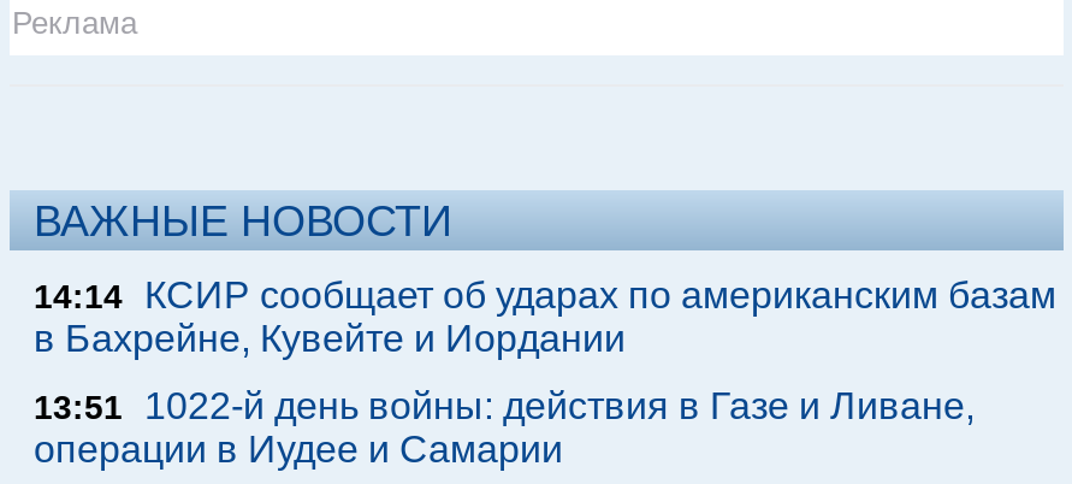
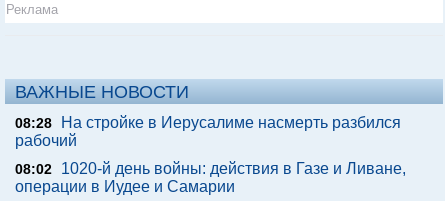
- 14:14 КСИР сообщает об ударах по американским базам
- в Бахрейне, Кувейте и Иордании
+ 08:28 На стройке в Иерусалиме насмерть разбился
+ рабочий

- 13:51 1022-й день войны: действия в Газе и Ливане,
+ 08:02 1020-й день войны: действия в Газе и Ливане,
